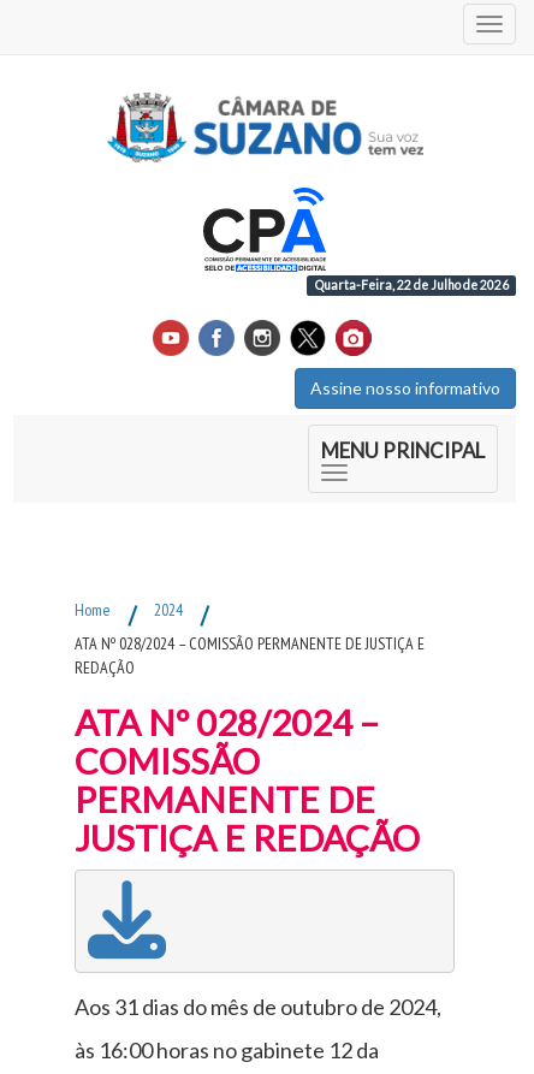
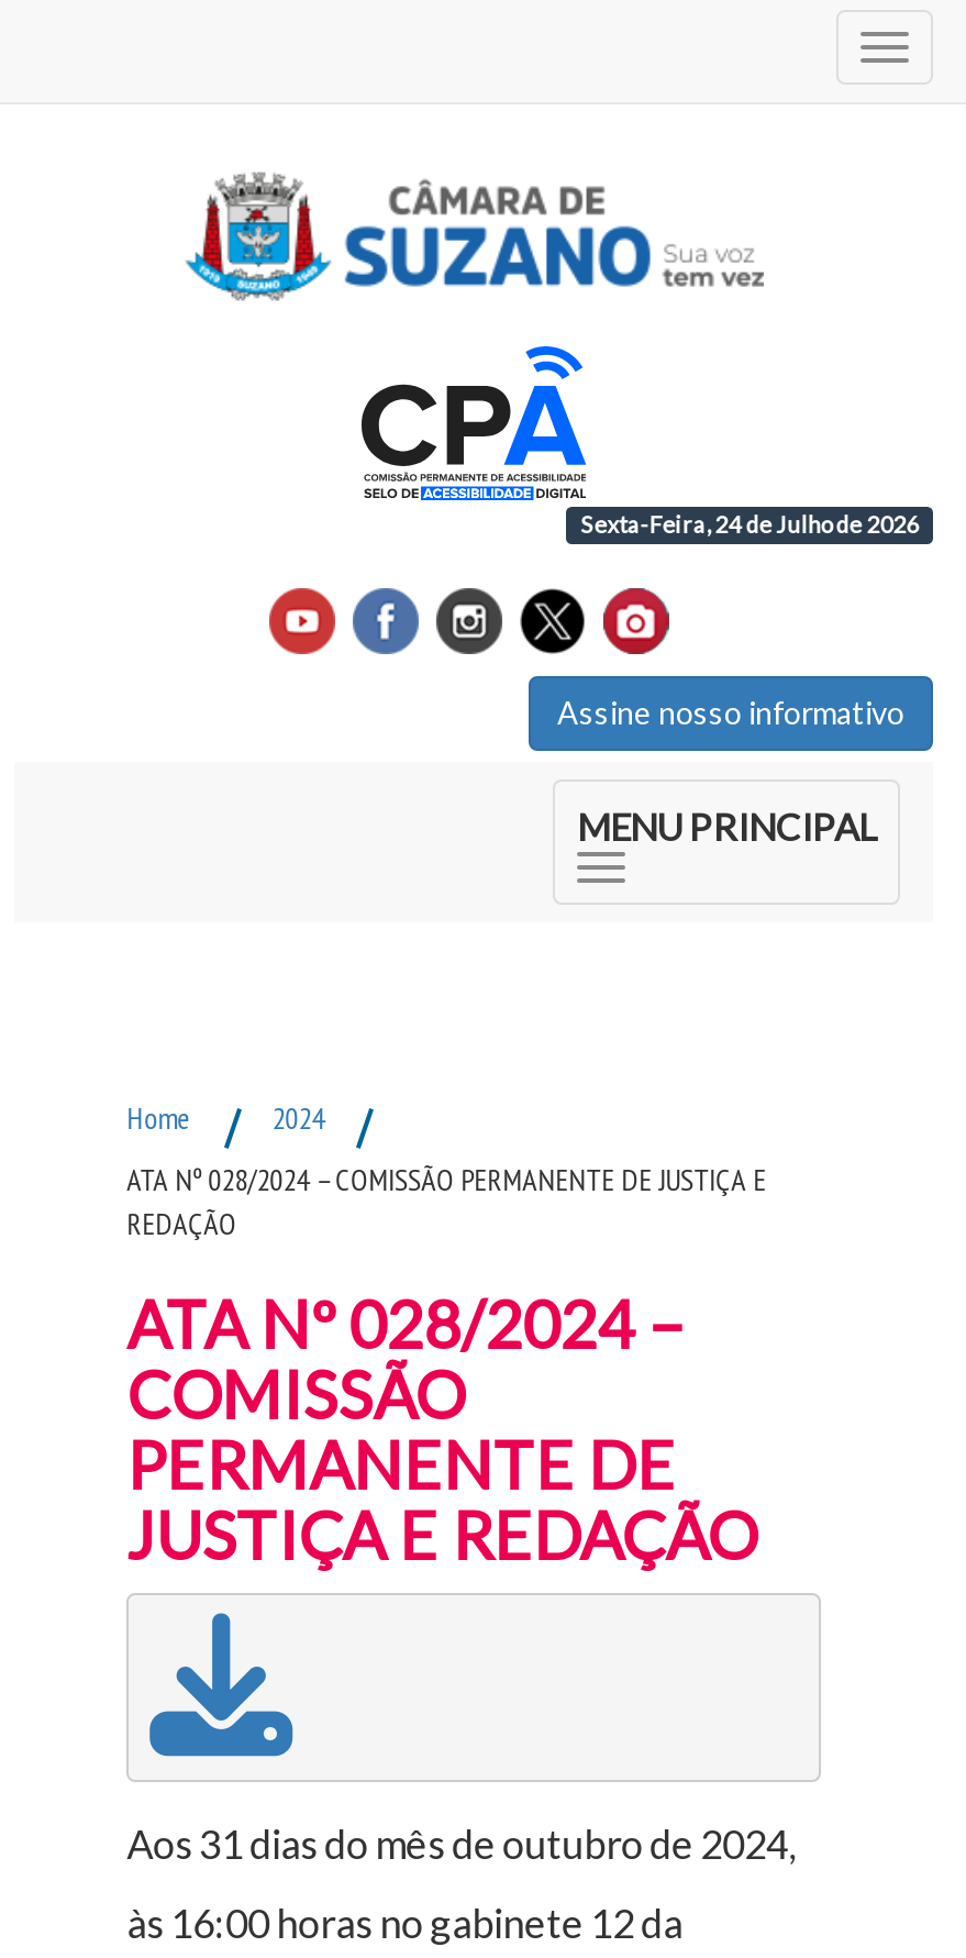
- Quarta-Feira, 22 de Julho de 2026
+ Sexta-Feira, 24 de Julho de 2026
